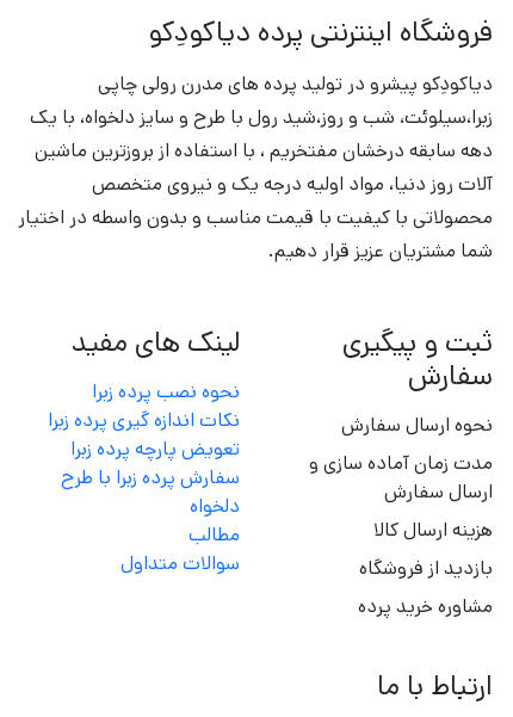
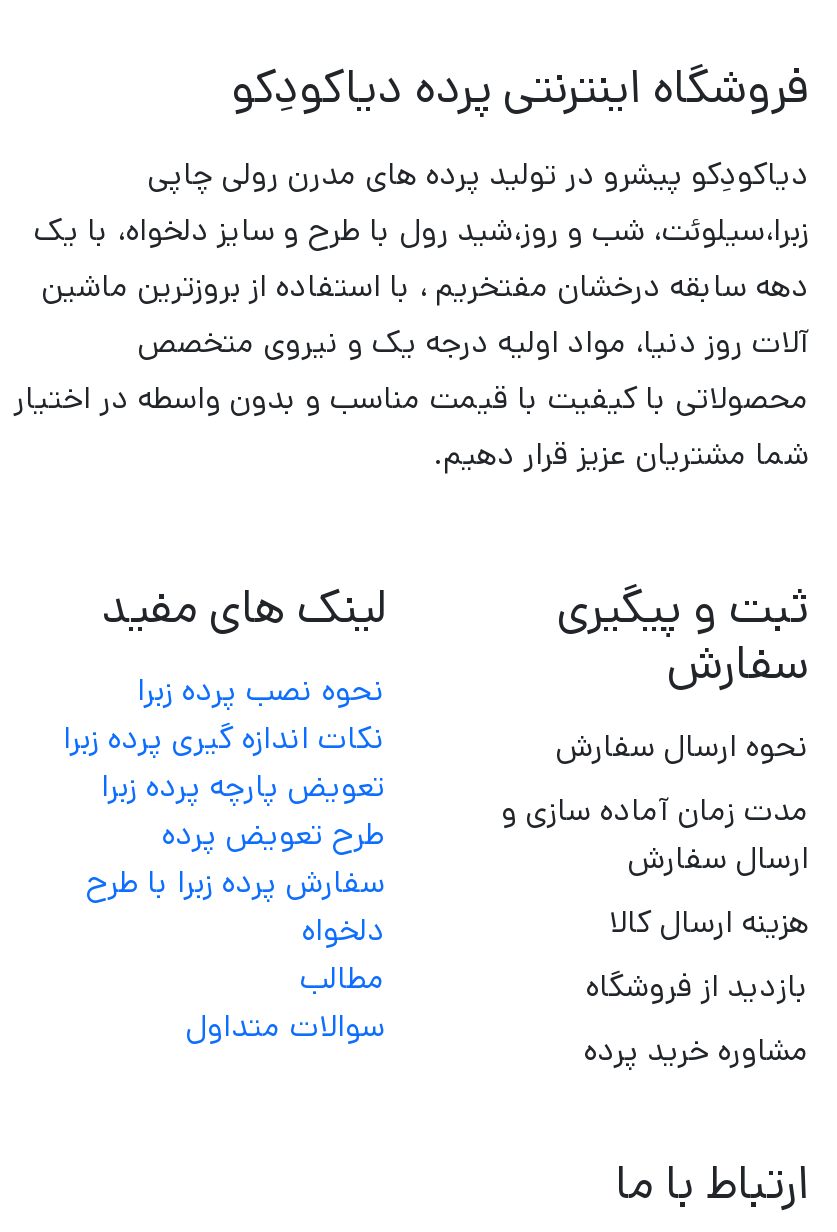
moved down: سفارش پرده زبرا با طرح | دلخواه | مطالب | سوالات متداول

+ طرح تعویض پرده
